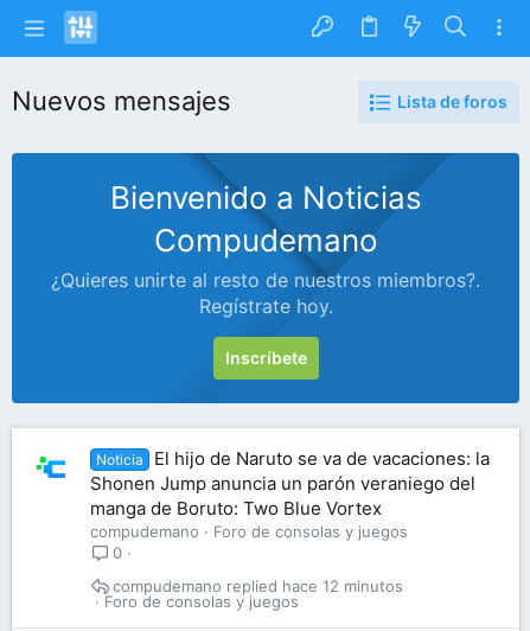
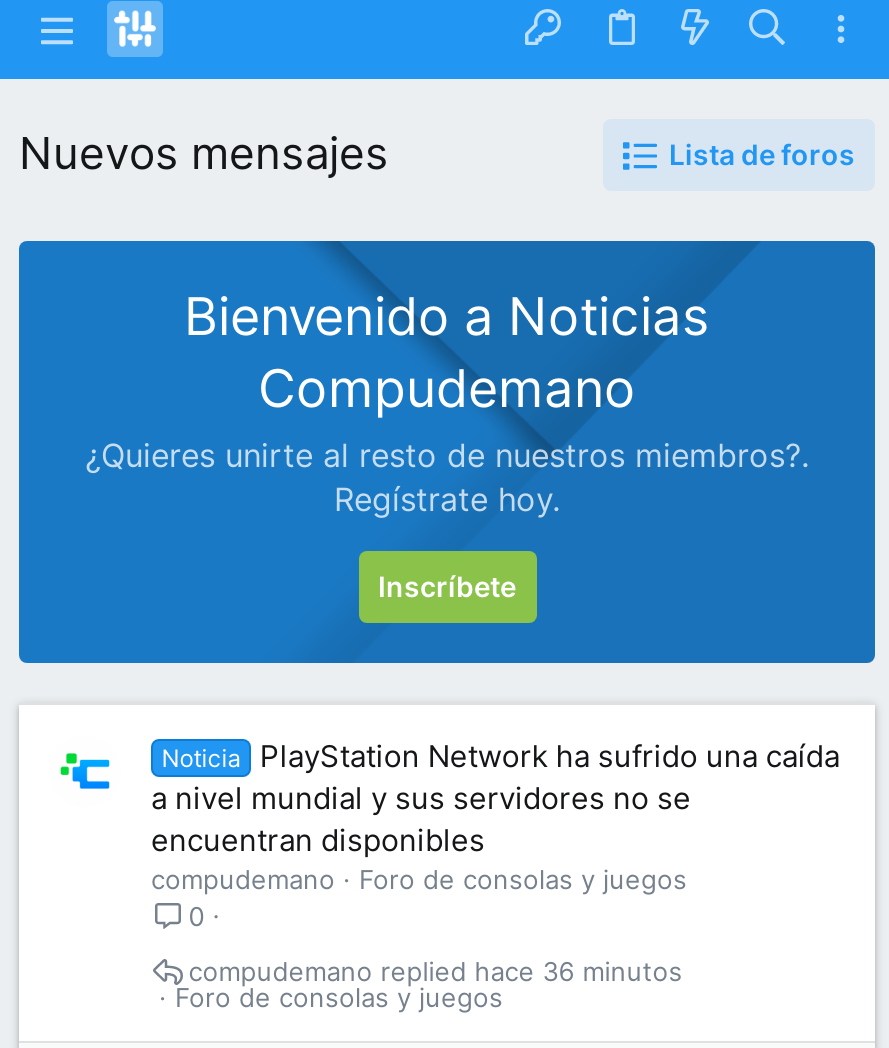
- El hijo de Naruto se va de vacaciones: la
- Shonen Jump anuncia un parón veraniego del
- manga de Boruto: Two Blue Vortex
+ PlayStation Network ha sufrido una caída
+ a nivel mundial y sus servidores no se
+ encuentran disponibles

- hace 12 minutos
+ hace 36 minutos
